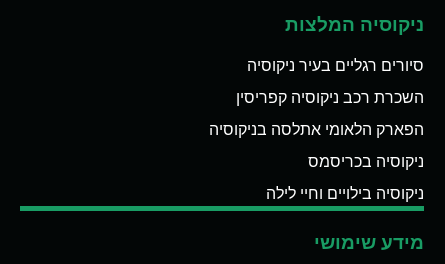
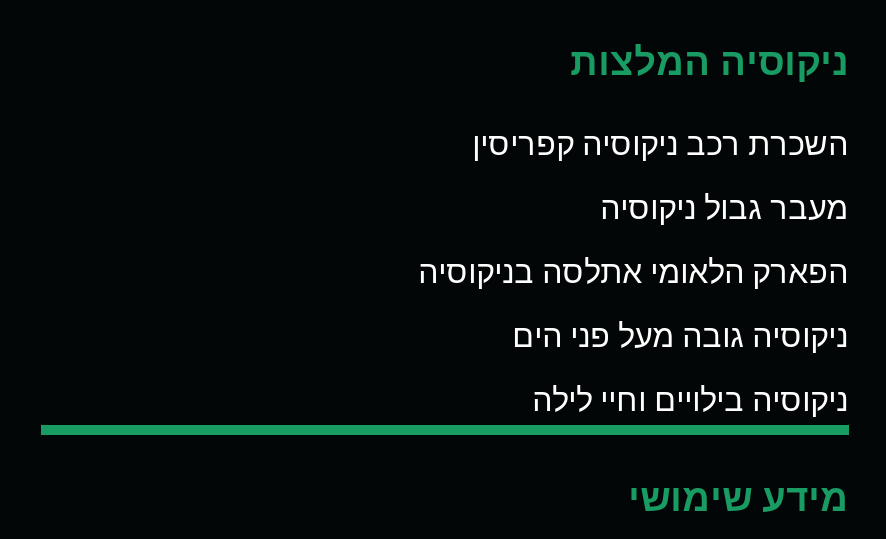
- סיורים רגליים בעיר ניקוסיה

moved up: השכרת רכב ניקוסיה קפריסין

+ מעבר גבול ניקוסיה

- ניקוסיה בכריסמס
+ ניקוסיה גובה מעל פני הים
